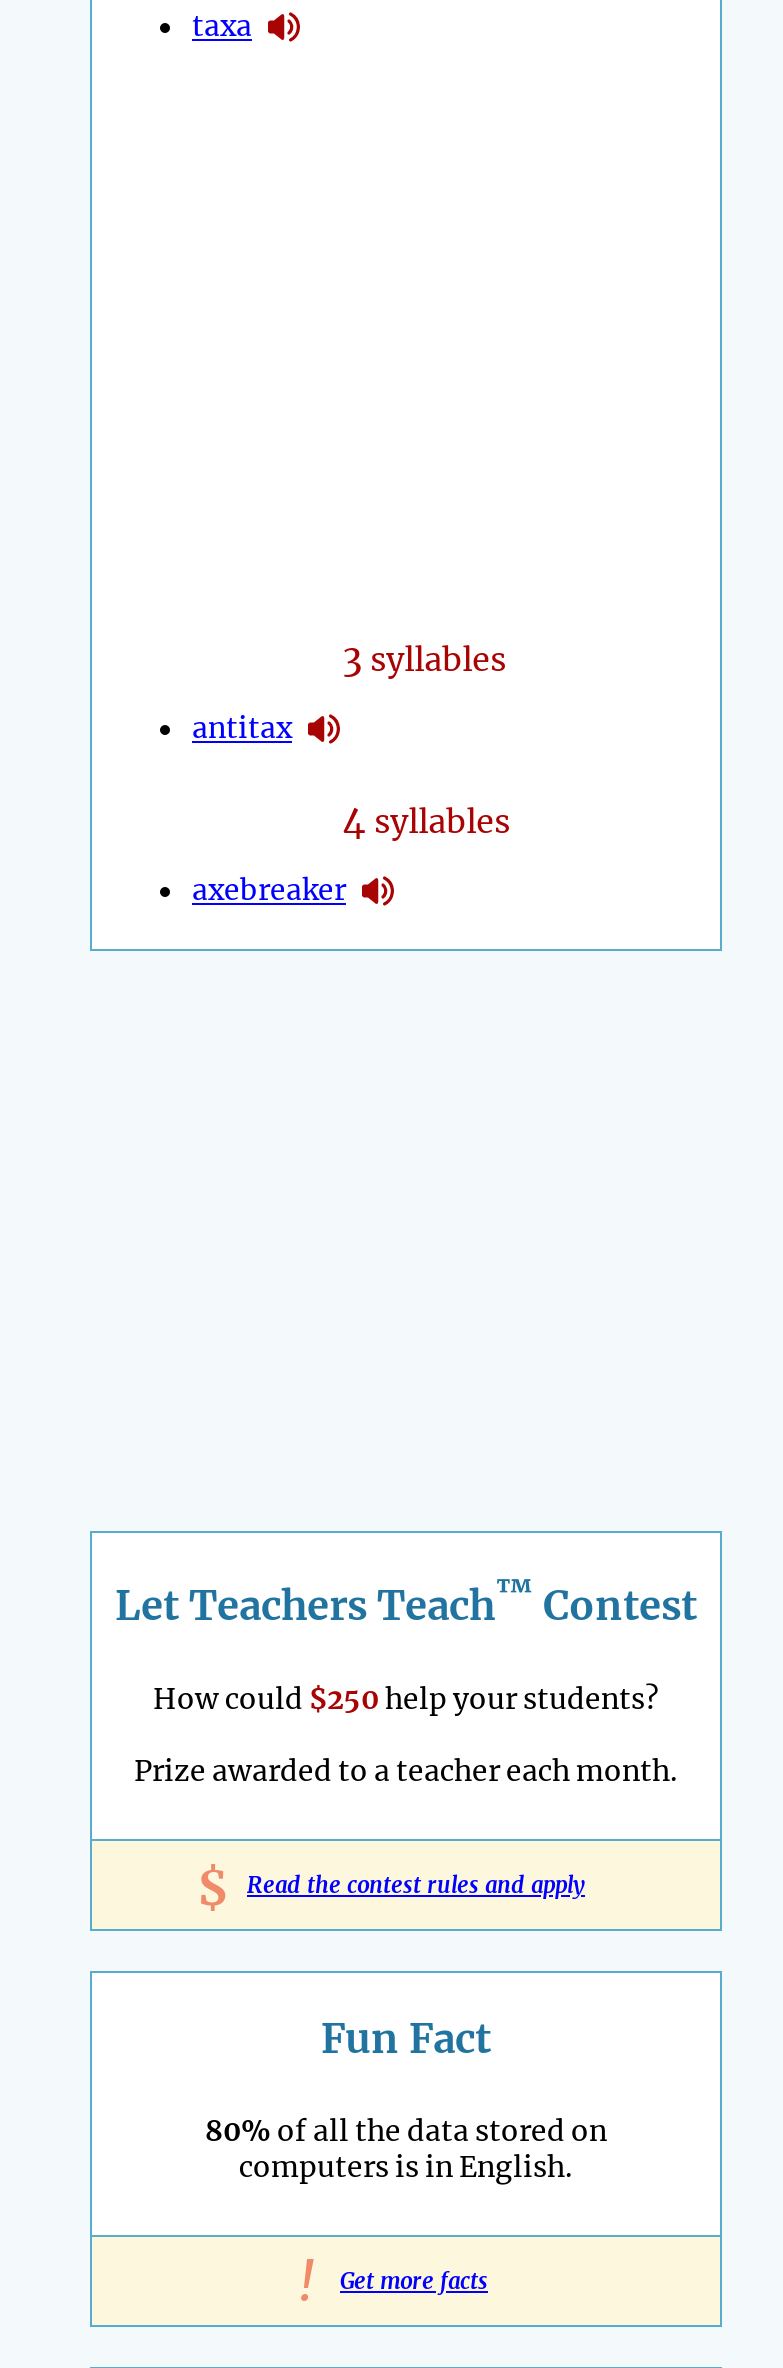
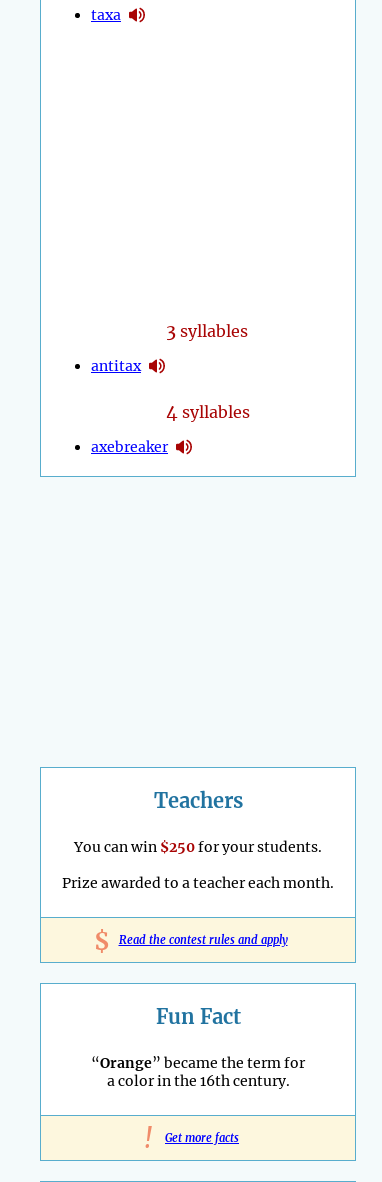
- Let Teachers Teach™ Contest
+ Teachers

- How could $250 help your students?
+ You can win $250 for your students.

- 80% of all the data stored on
- computers is in English.
+ “Orange” became the term for
+ a color in the 16th century.
